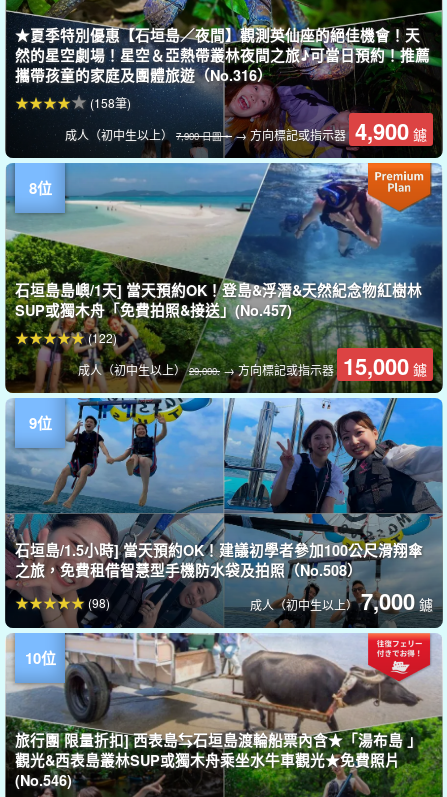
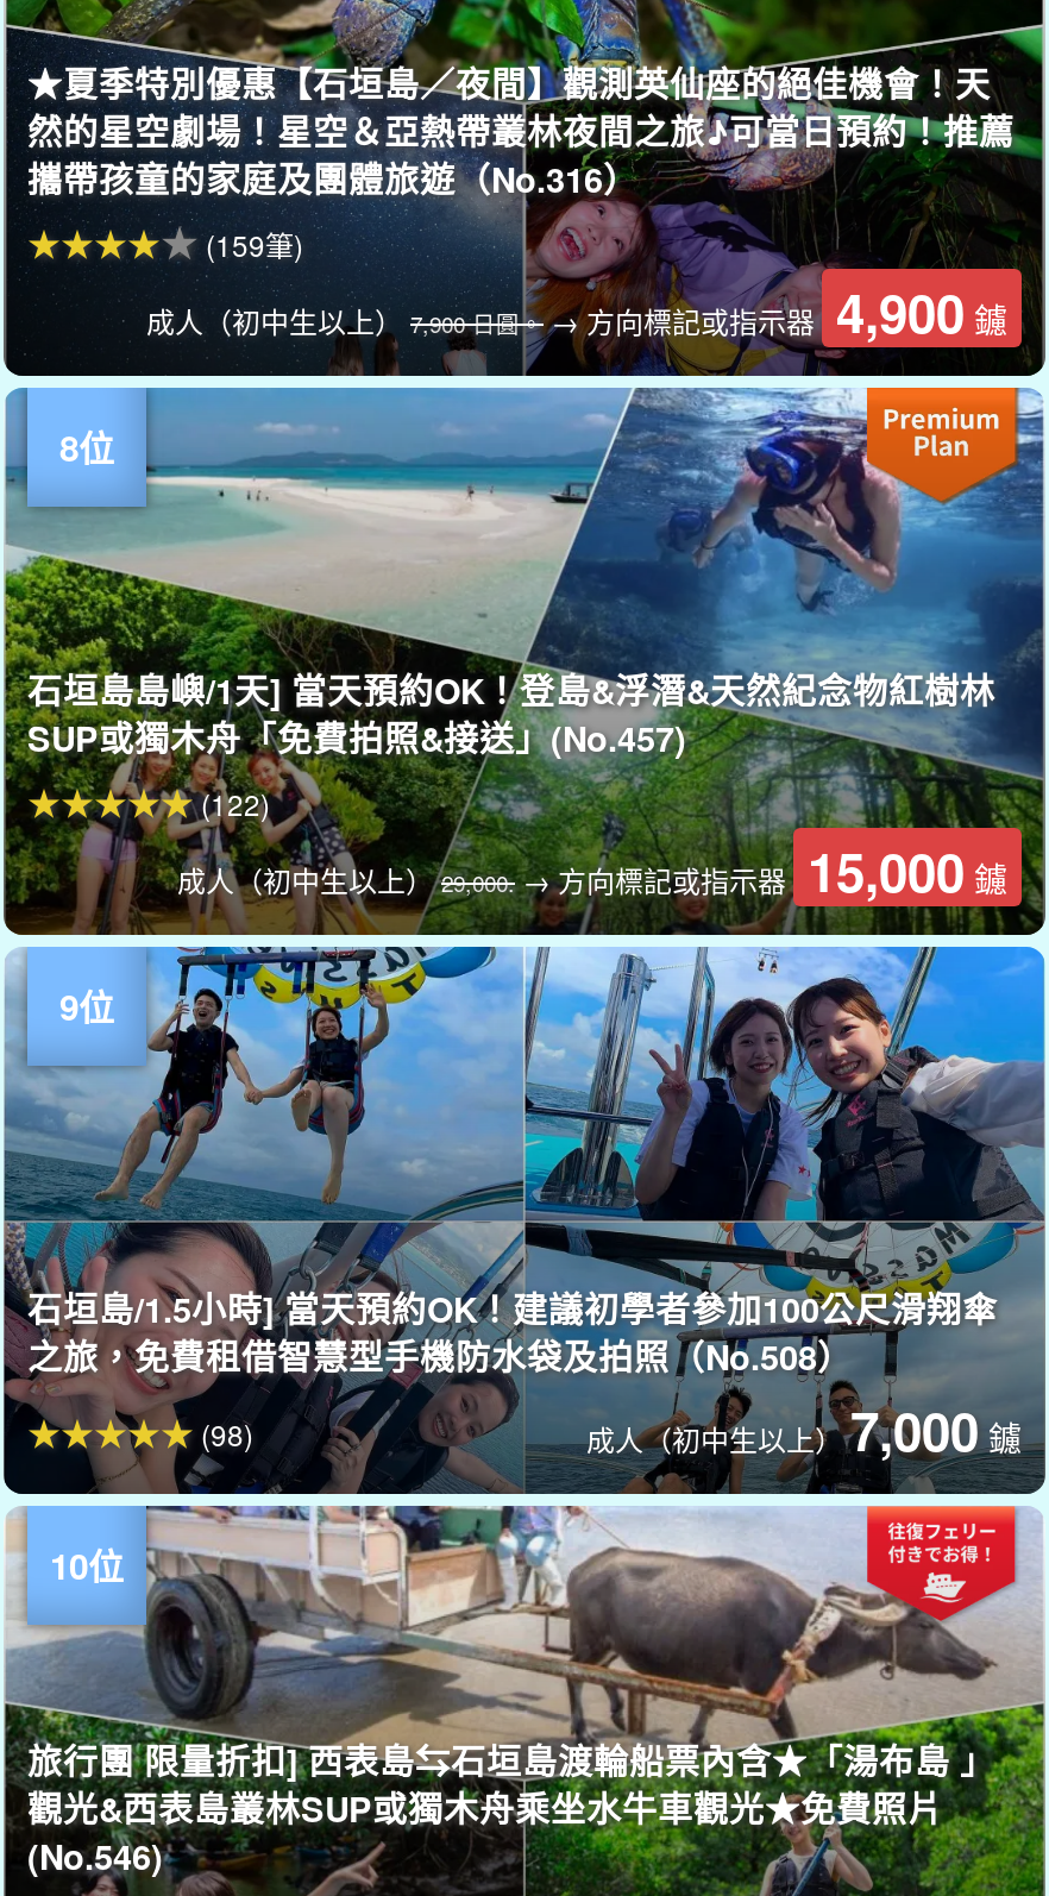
- (158筆)
+ (159筆)
